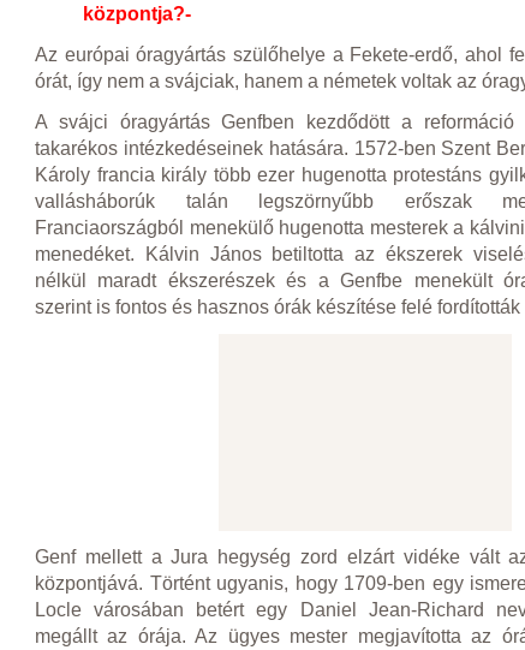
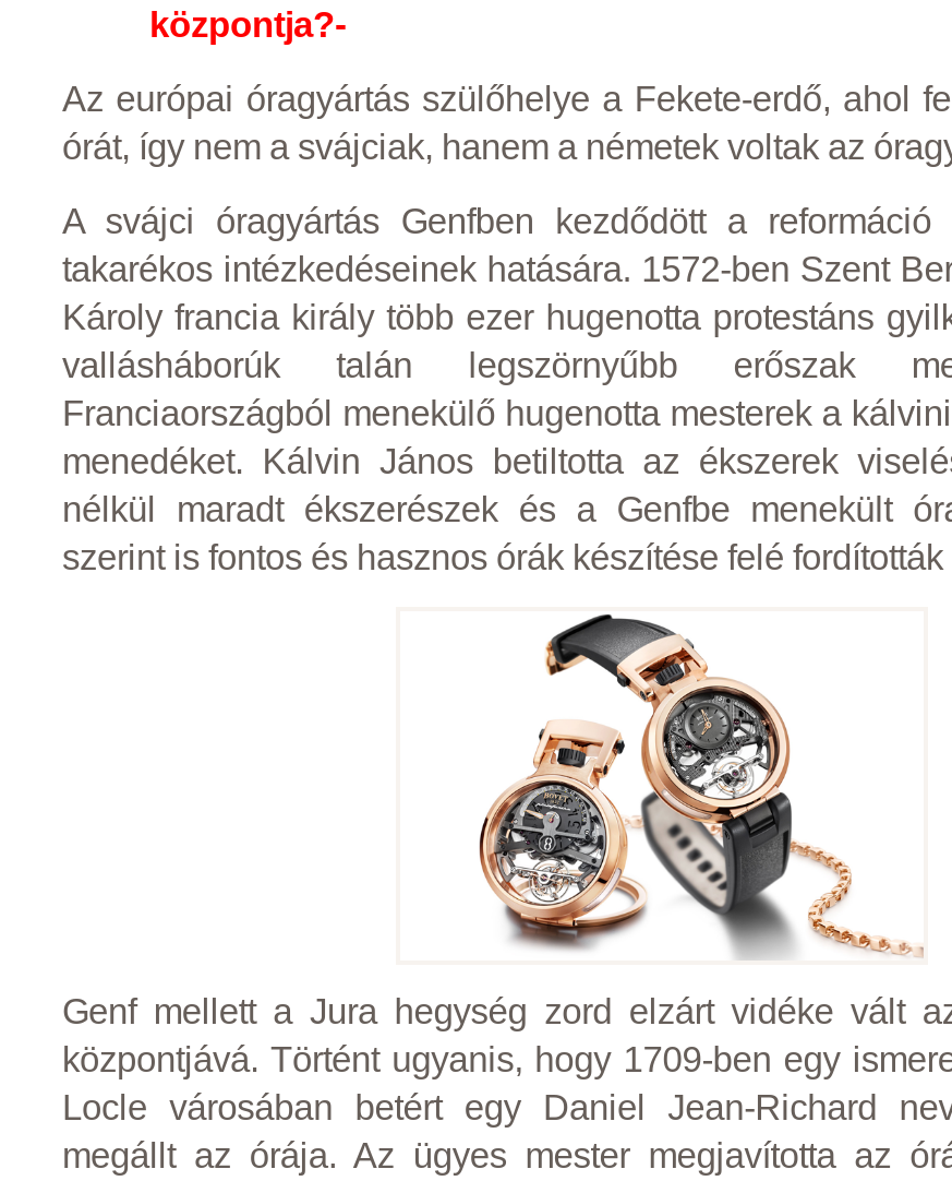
+ [image]
